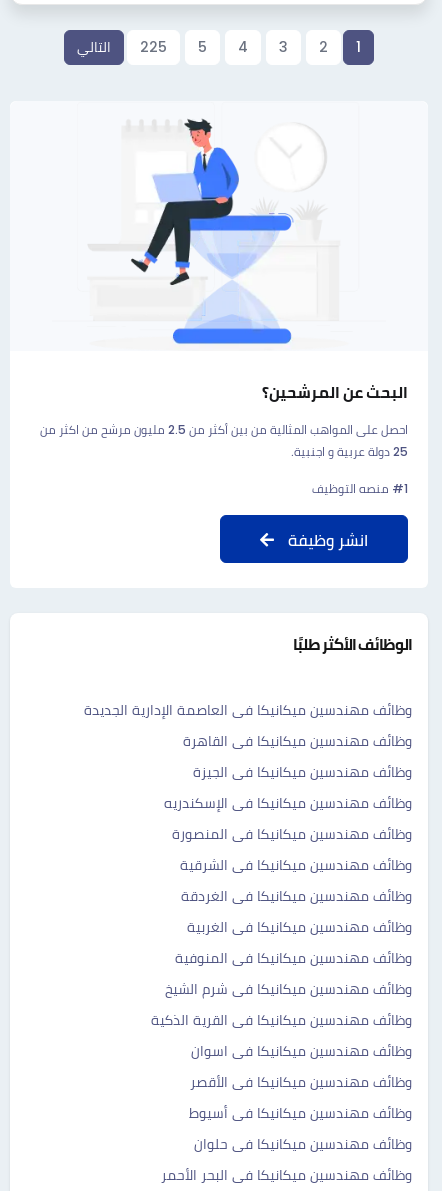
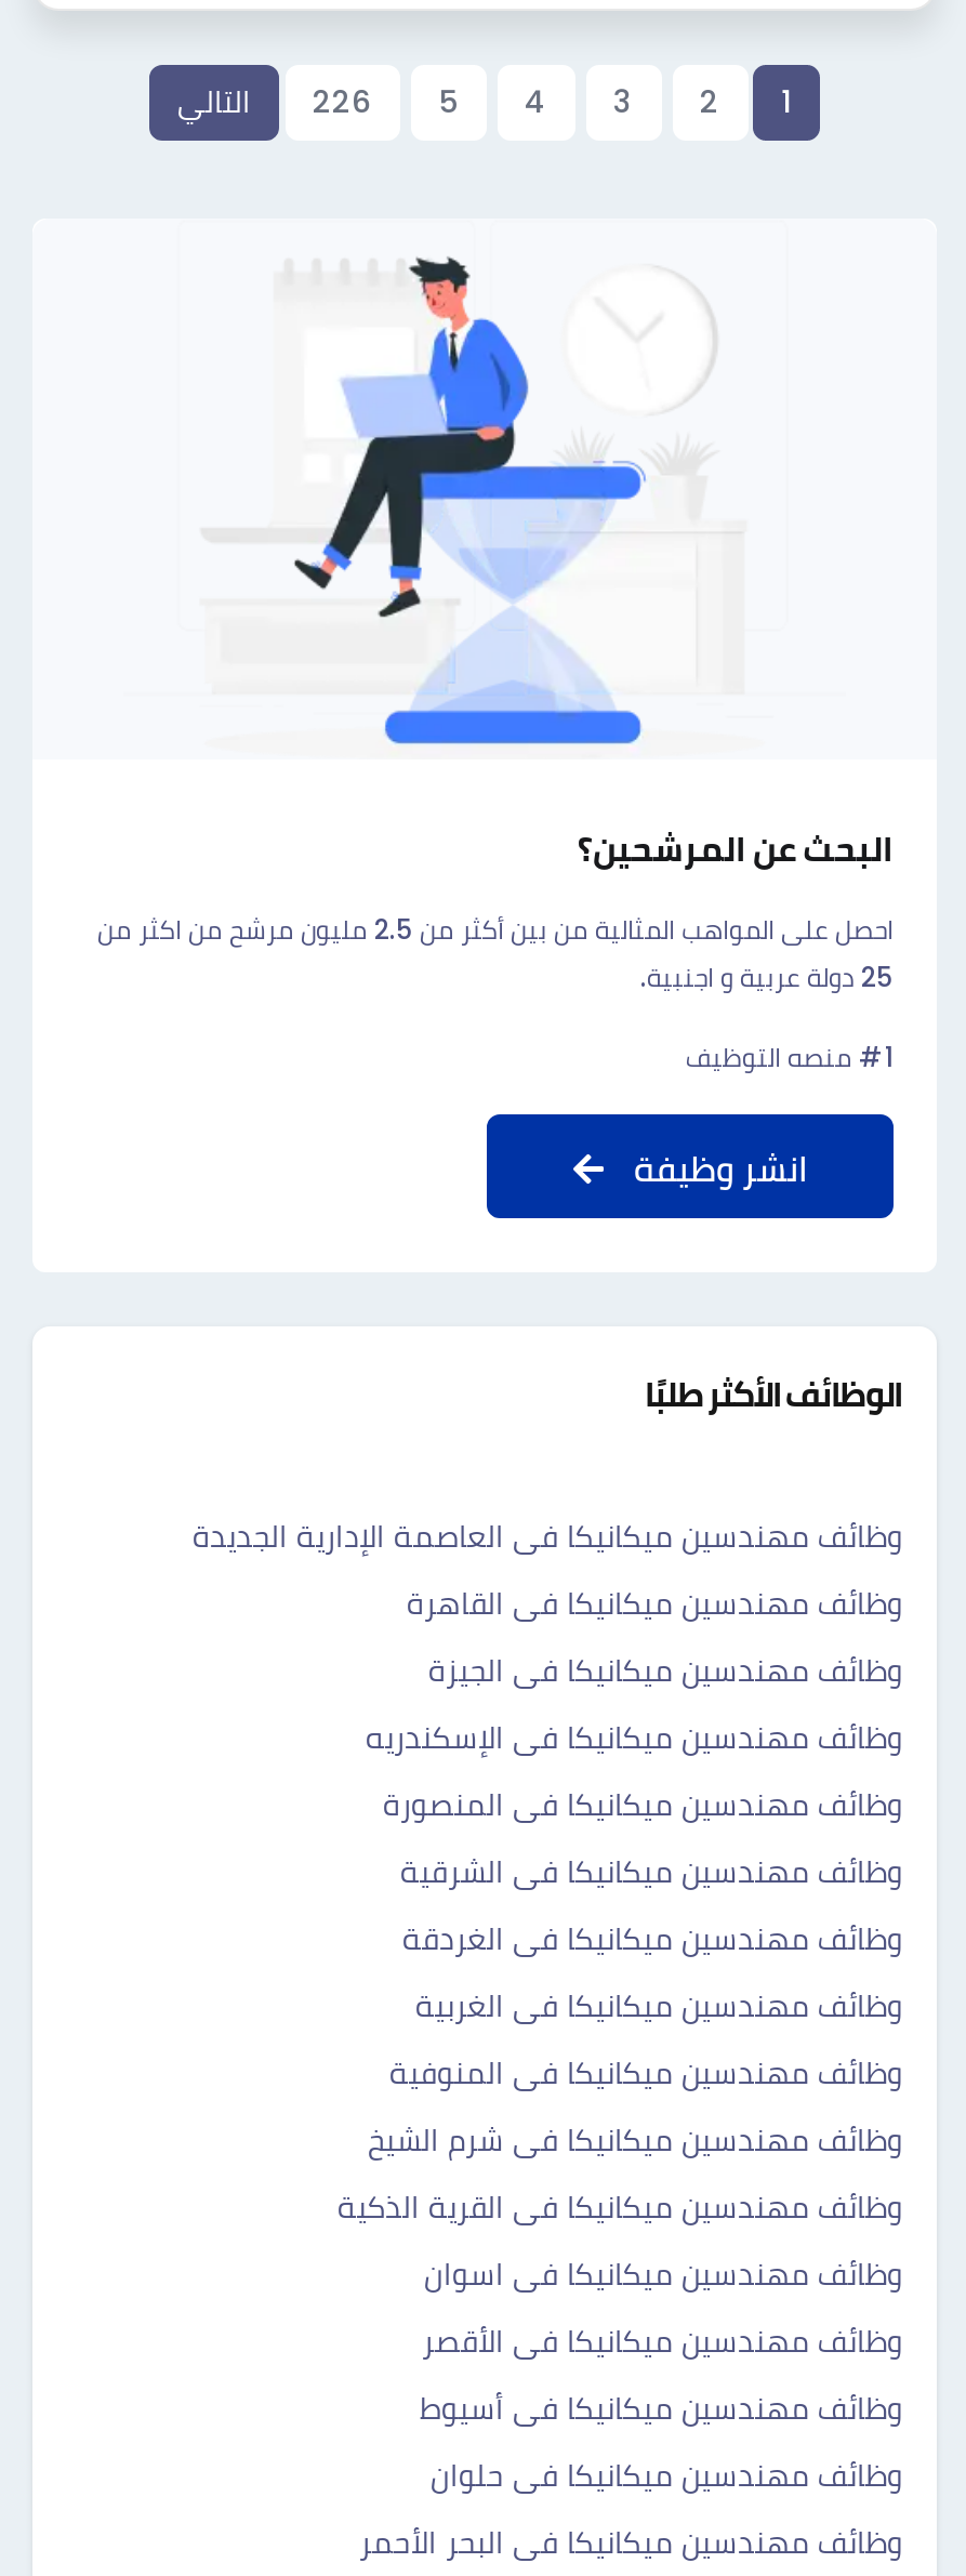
- 1 2 3 4 5 225 التالي
+ 1 2 3 4 5 226 التالي
